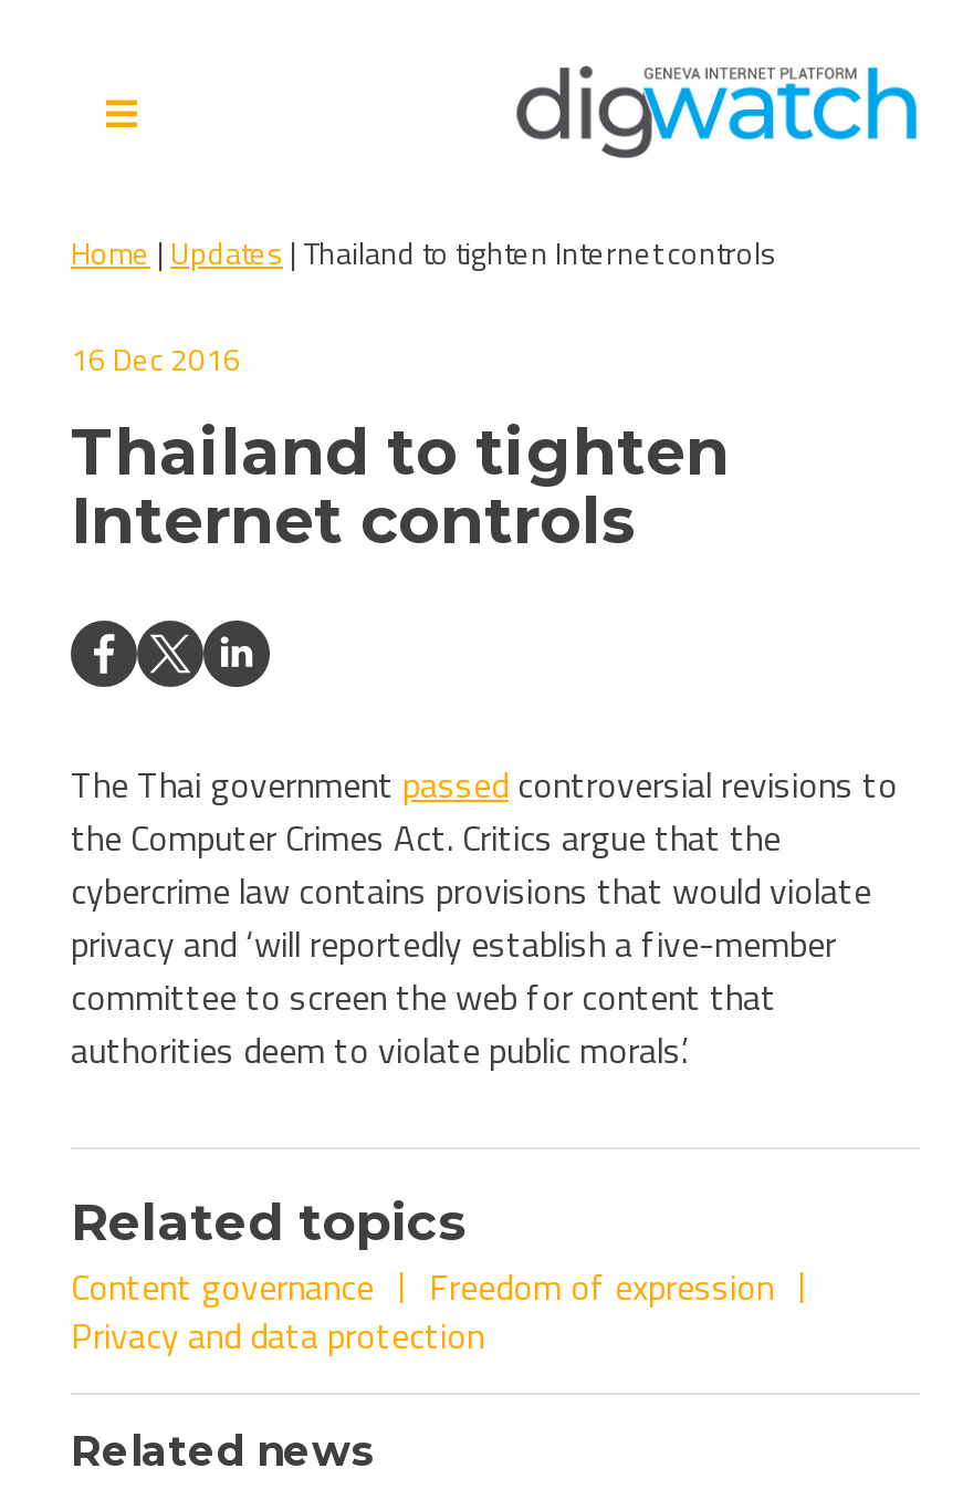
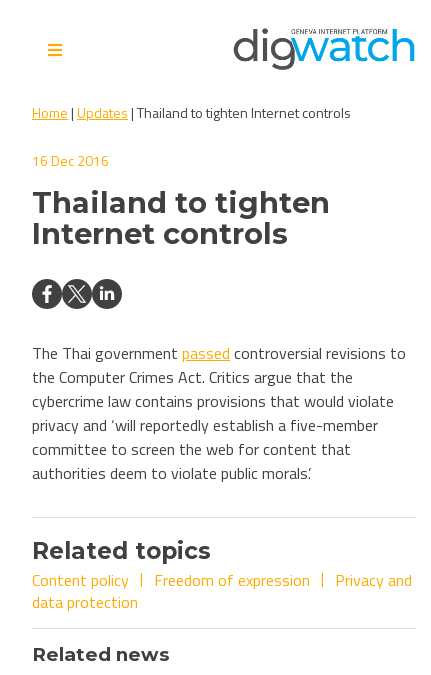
- Content governance
+ Content policy
